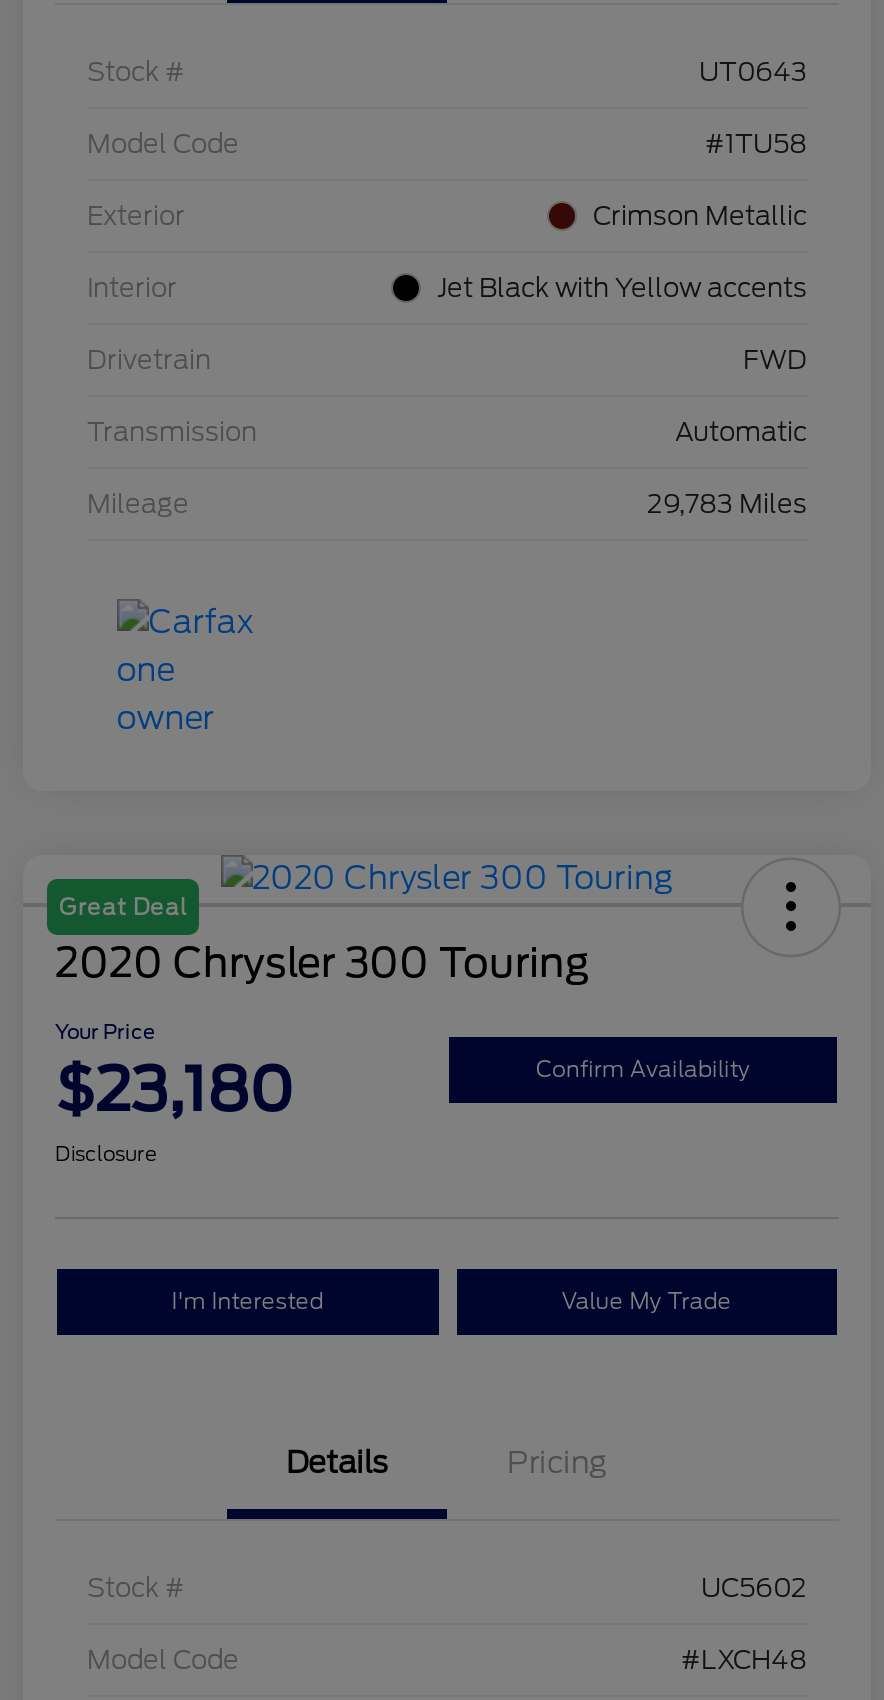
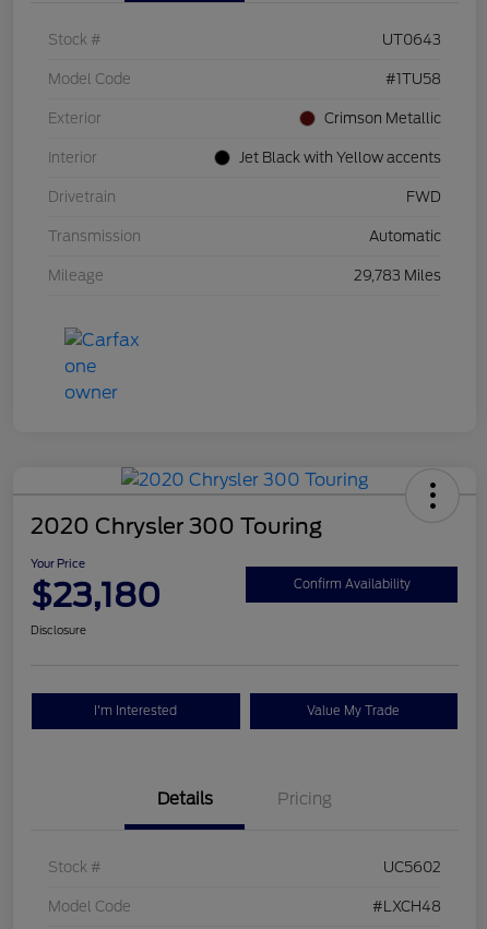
- Great Deal
